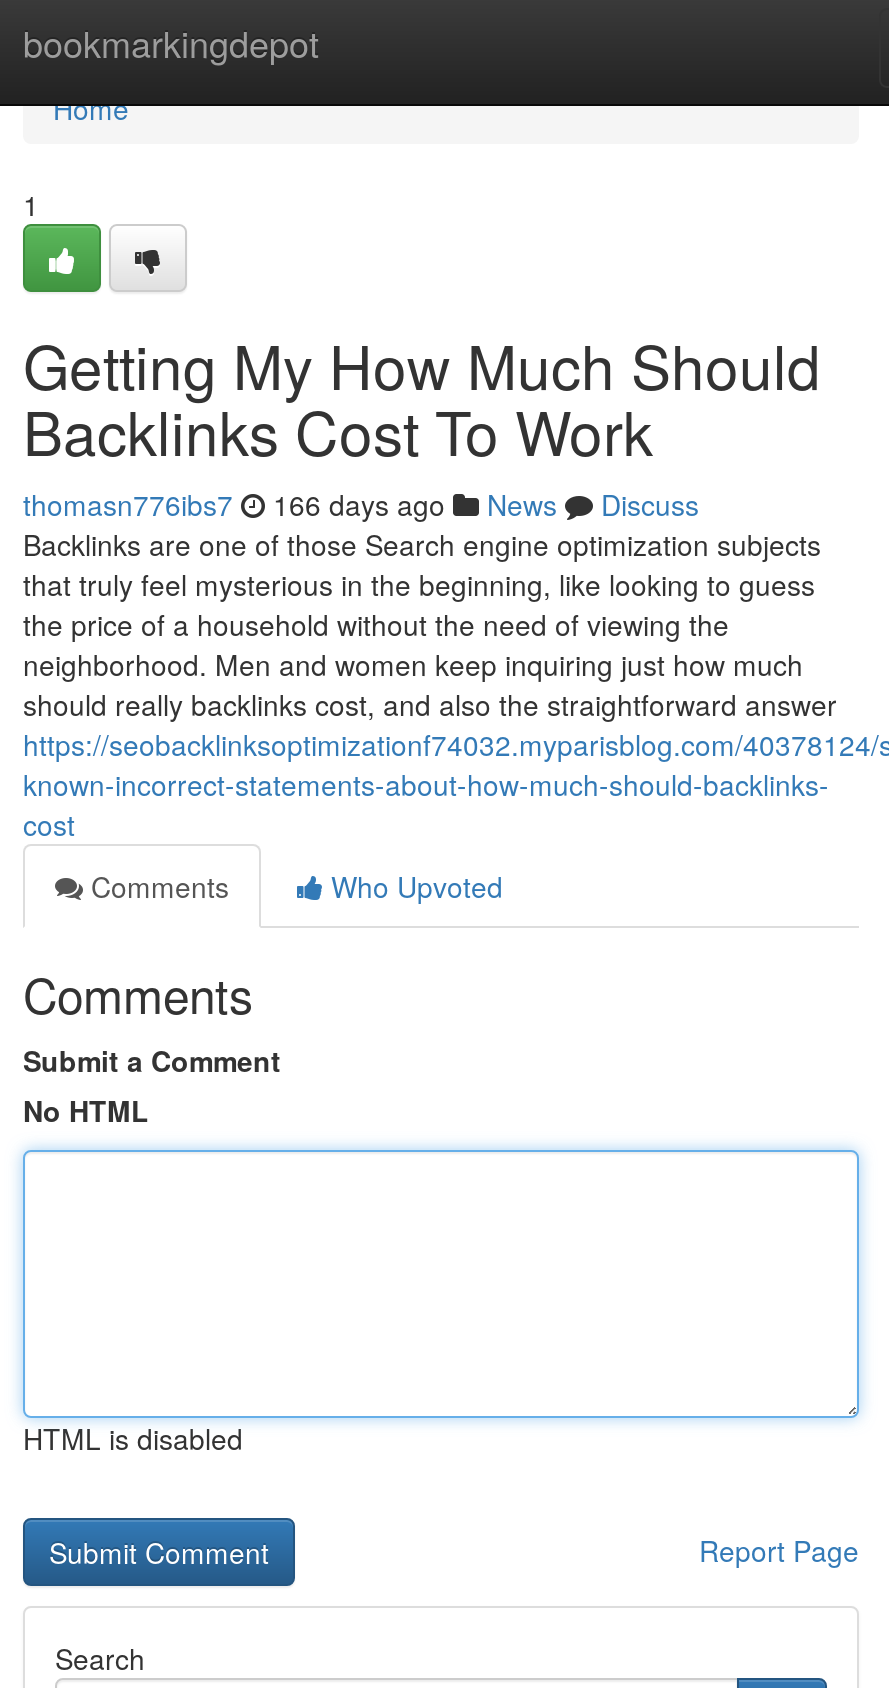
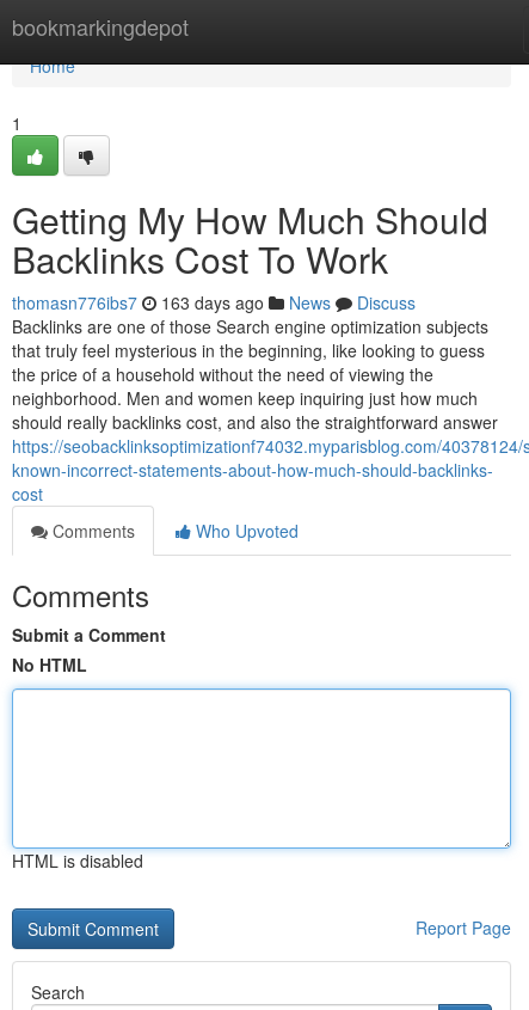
- thomasn776ibs7 166 days ago News Discuss
+ thomasn776ibs7 163 days ago News Discuss
